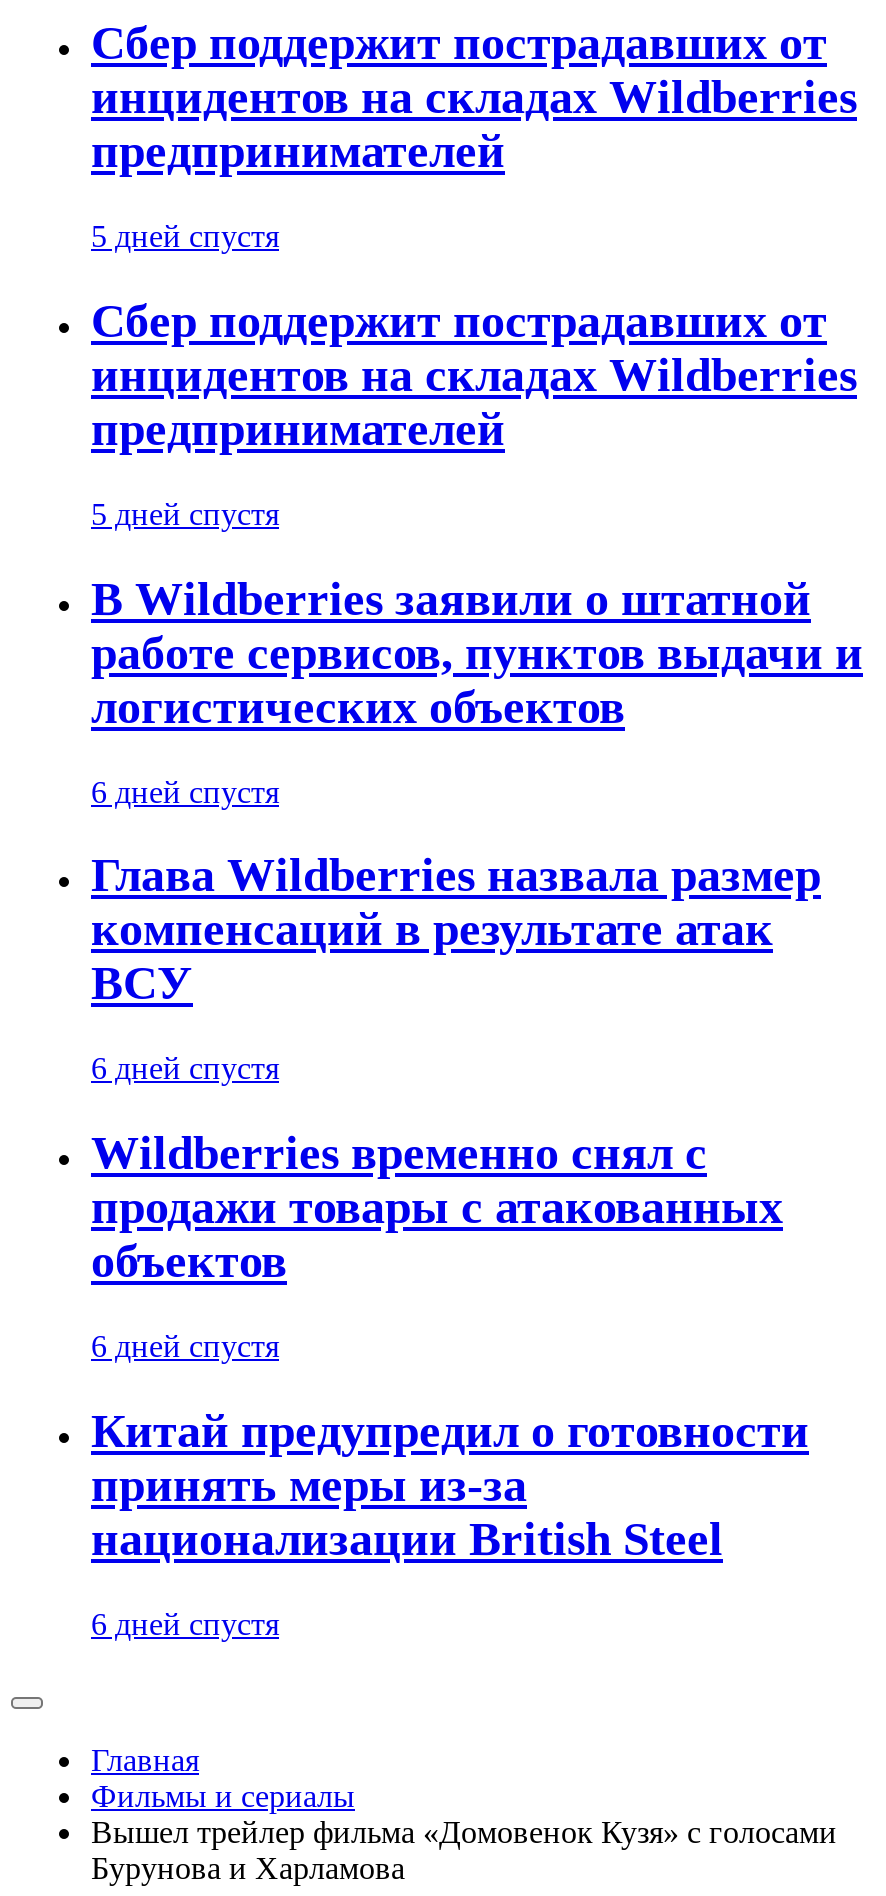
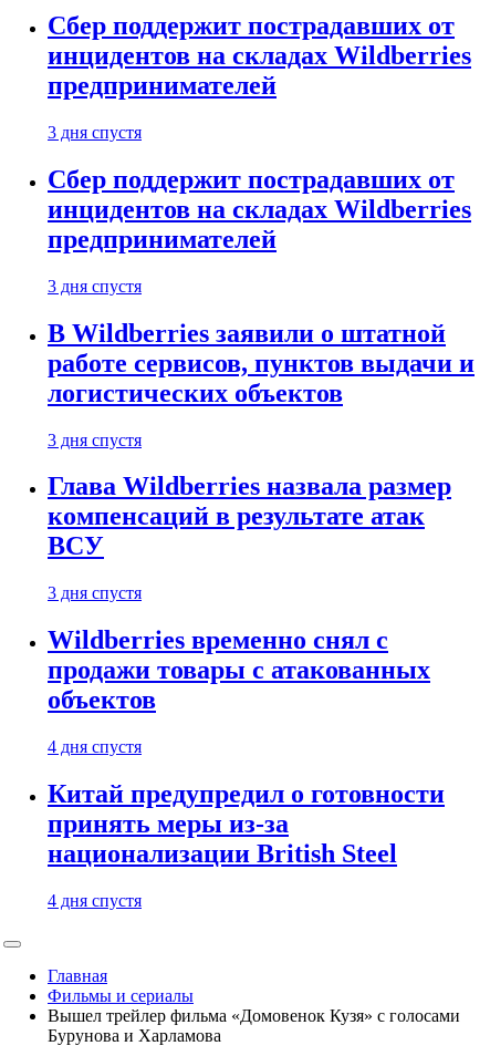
- 5 дней спустя
+ 3 дня спустя

- 5 дней спустя
+ 3 дня спустя

- 6 дней спустя
+ 3 дня спустя

- 6 дней спустя
+ 3 дня спустя

- 6 дней спустя
+ 4 дня спустя

- 6 дней спустя
+ 4 дня спустя
